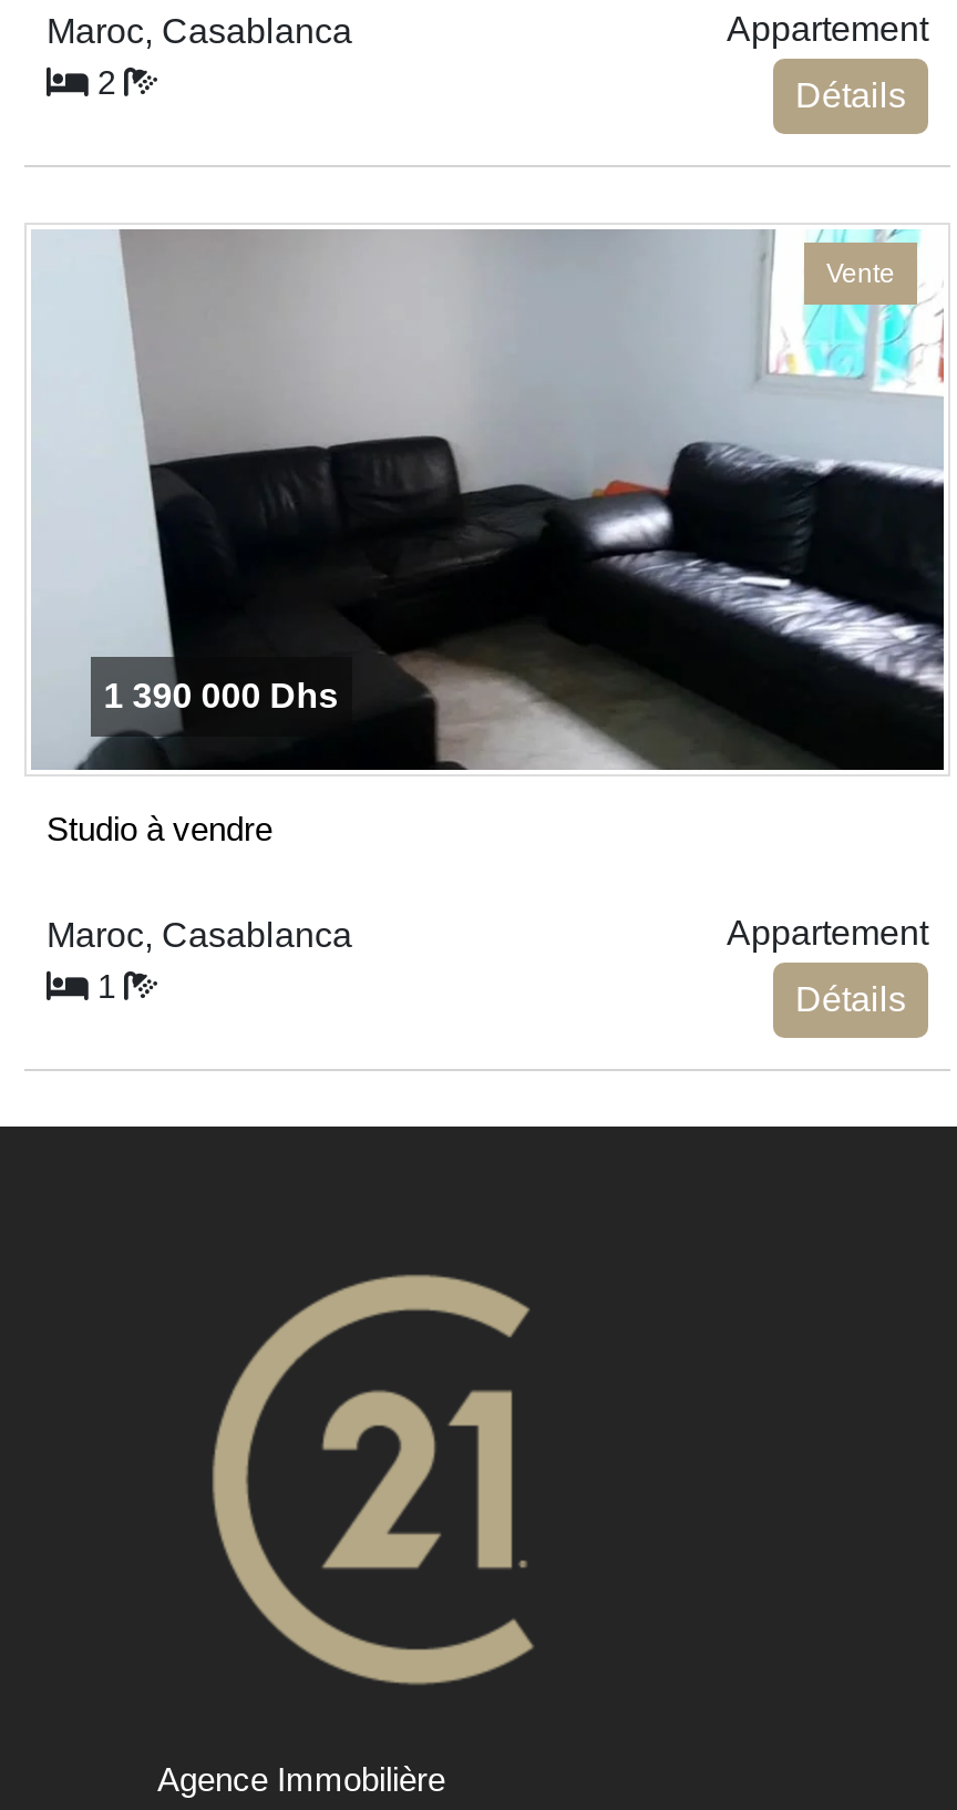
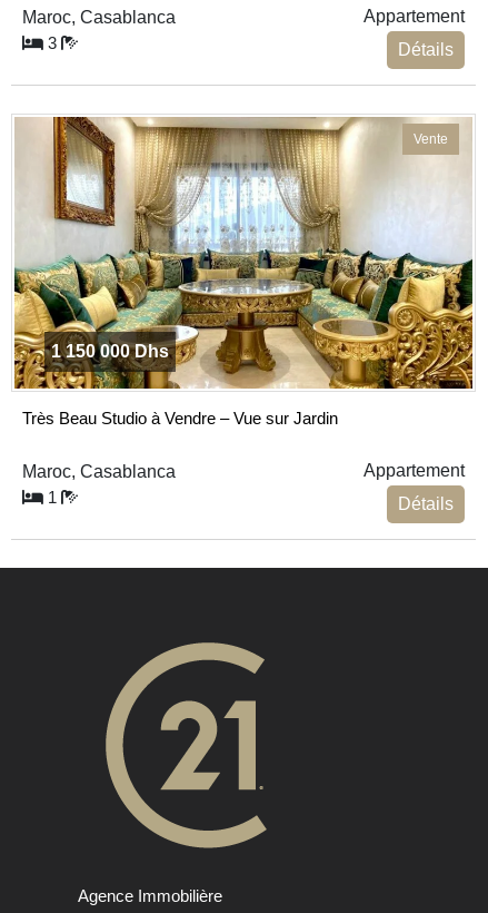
- 2
+ 3

- [image]
- 1 390 000 Dhs
+ [image]
+ 1 150 000 Dhs

- Studio à vendre
+ Très Beau Studio à Vendre – Vue sur Jardin
